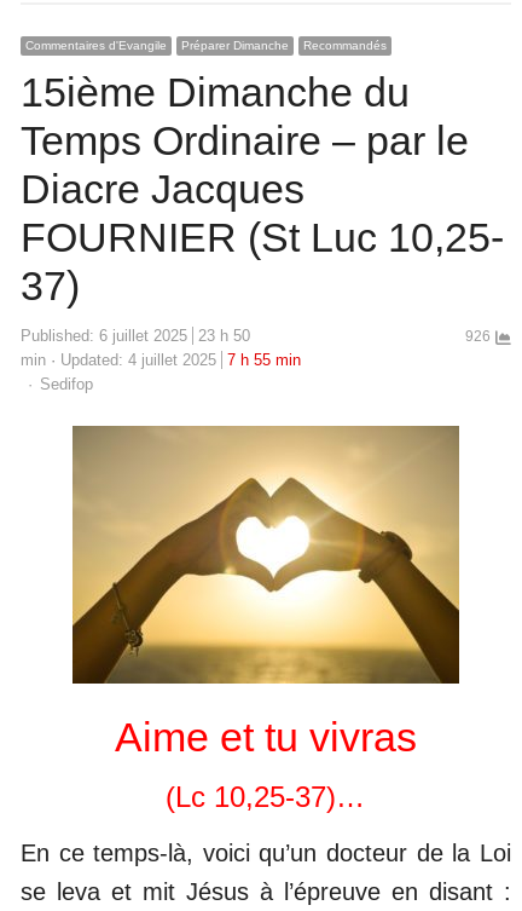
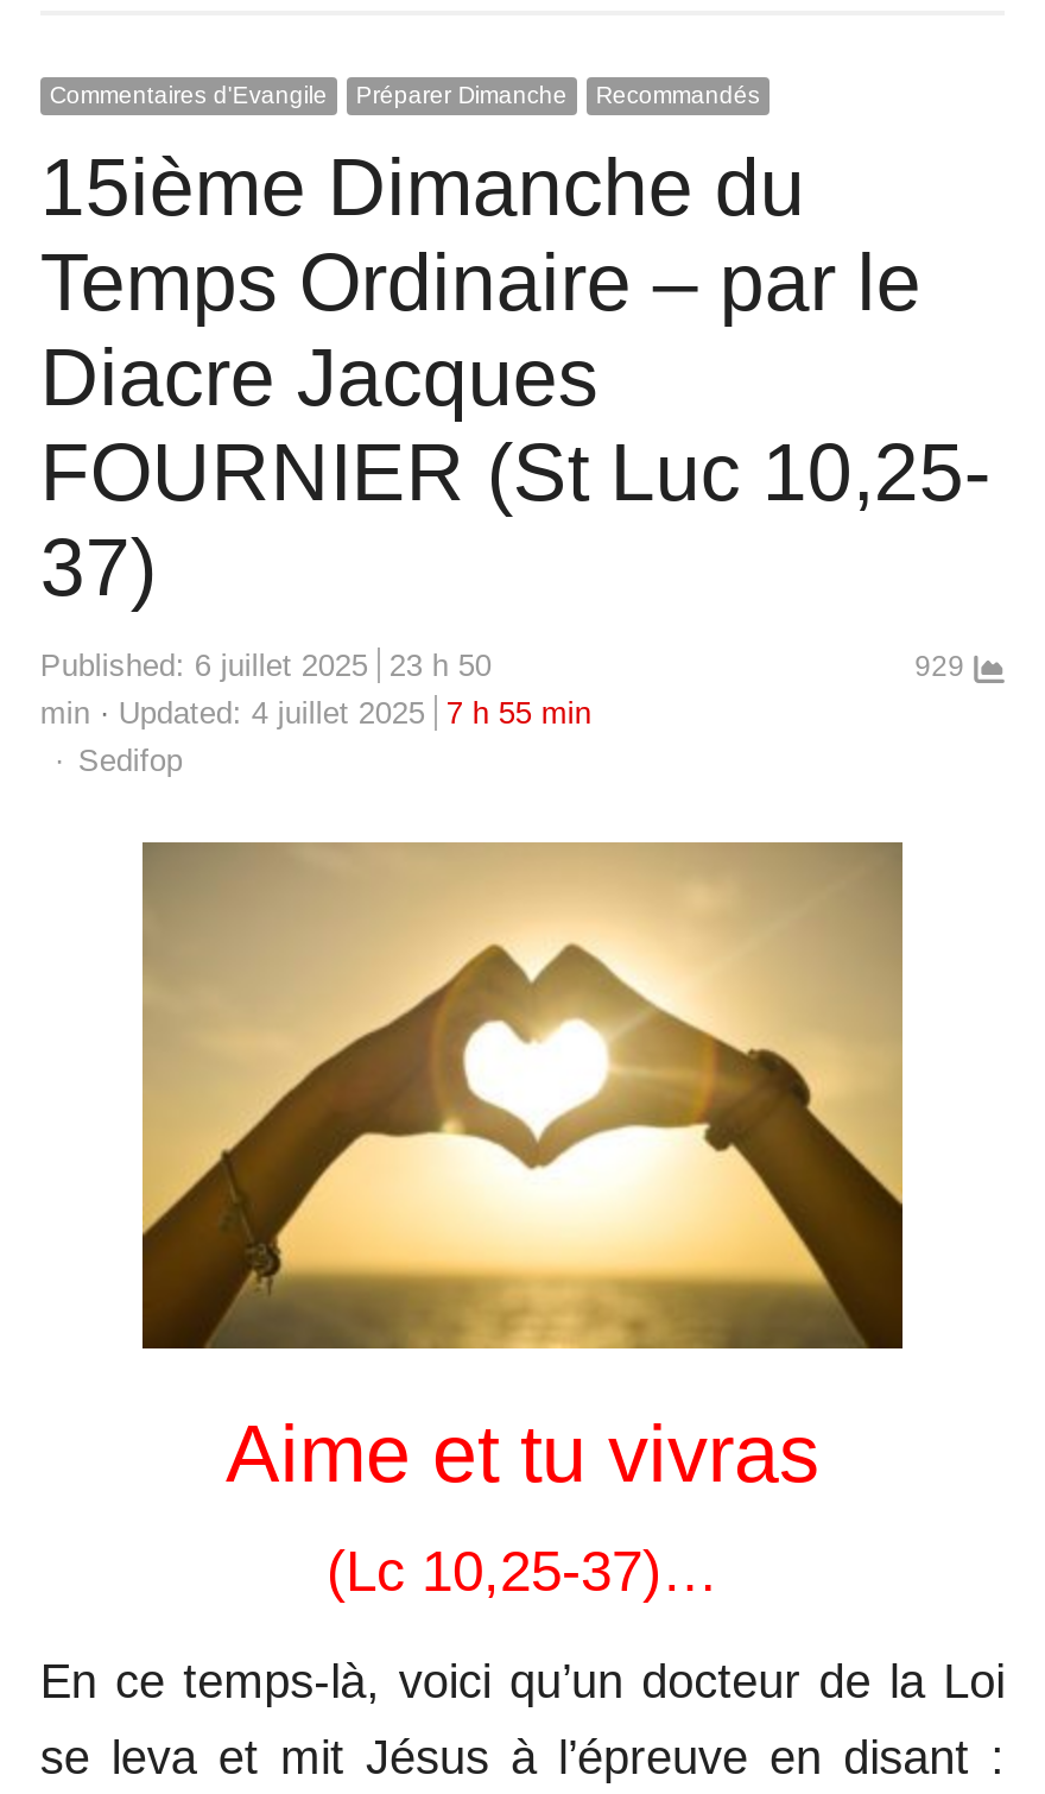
- 926
+ 929
